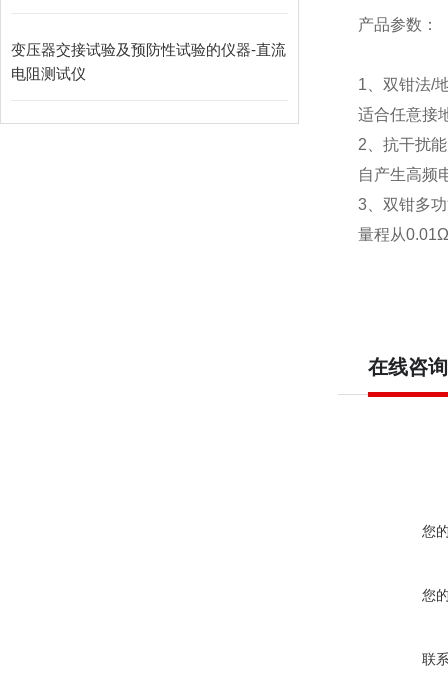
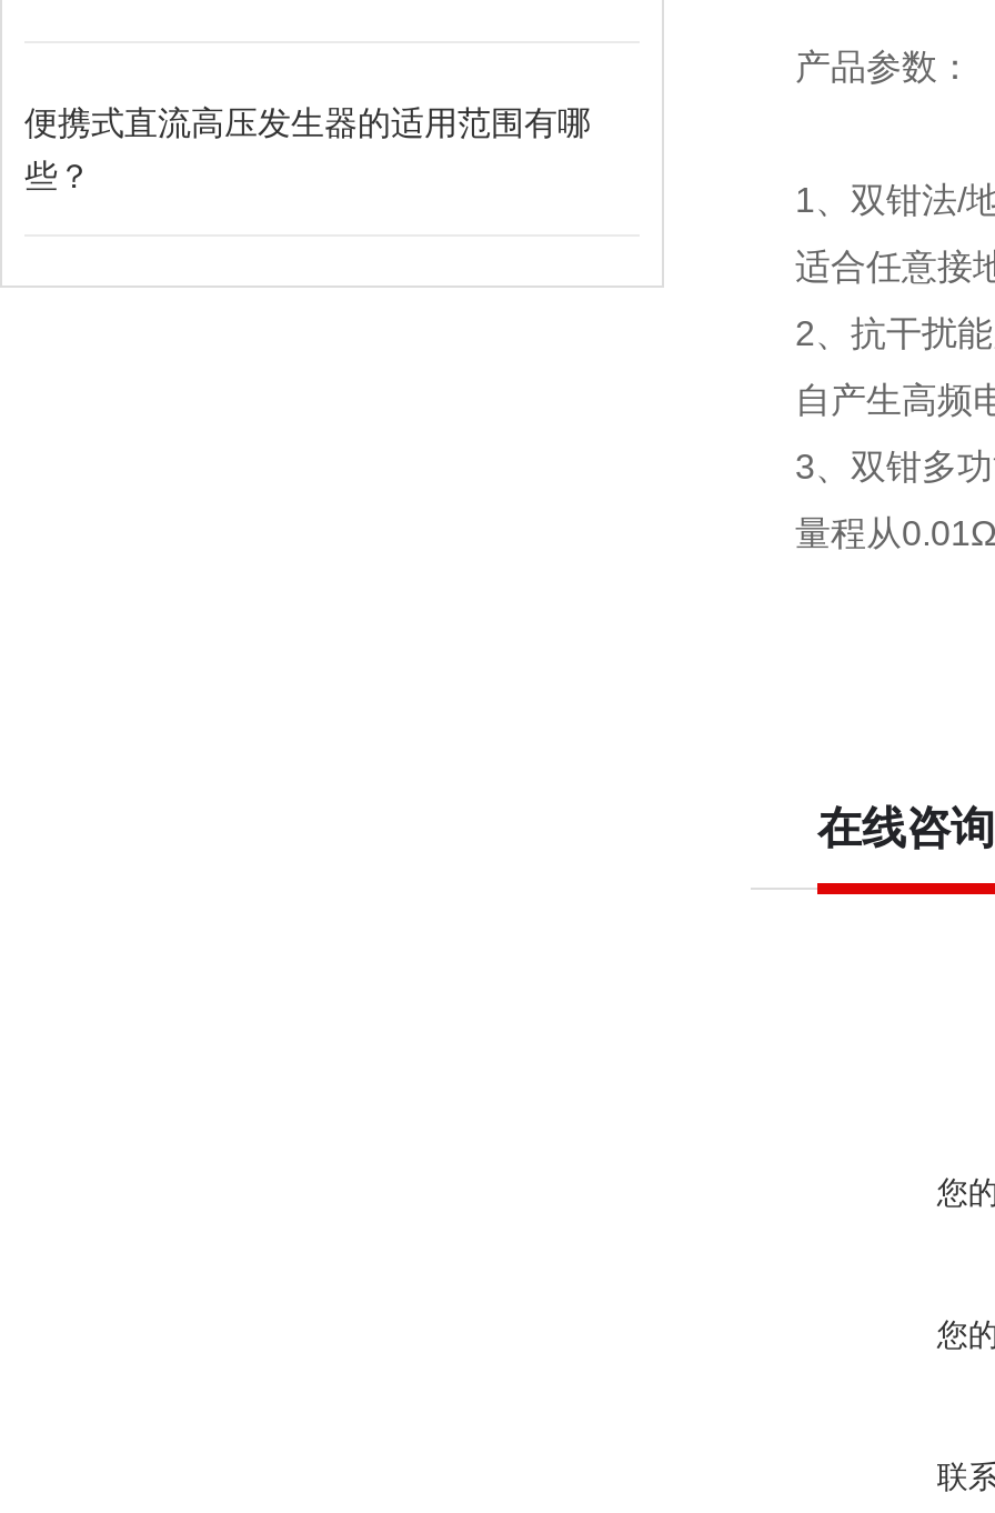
- 变压器交接试验及预防性试验的仪器-直流
- 电阻测试仪
+ 便携式直流高压发生器的适用范围有哪
+ 些？
